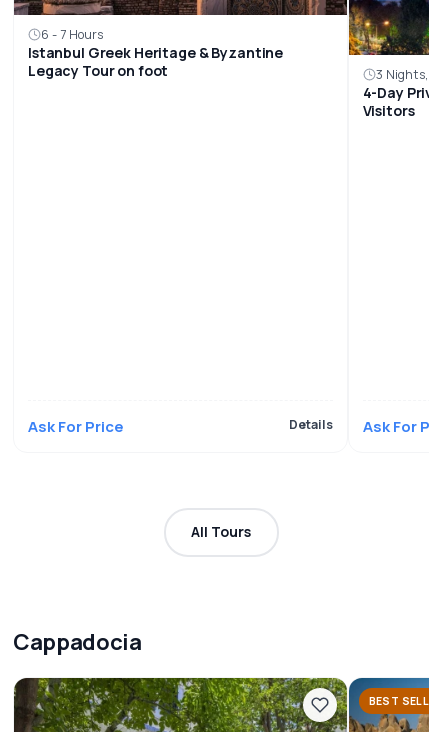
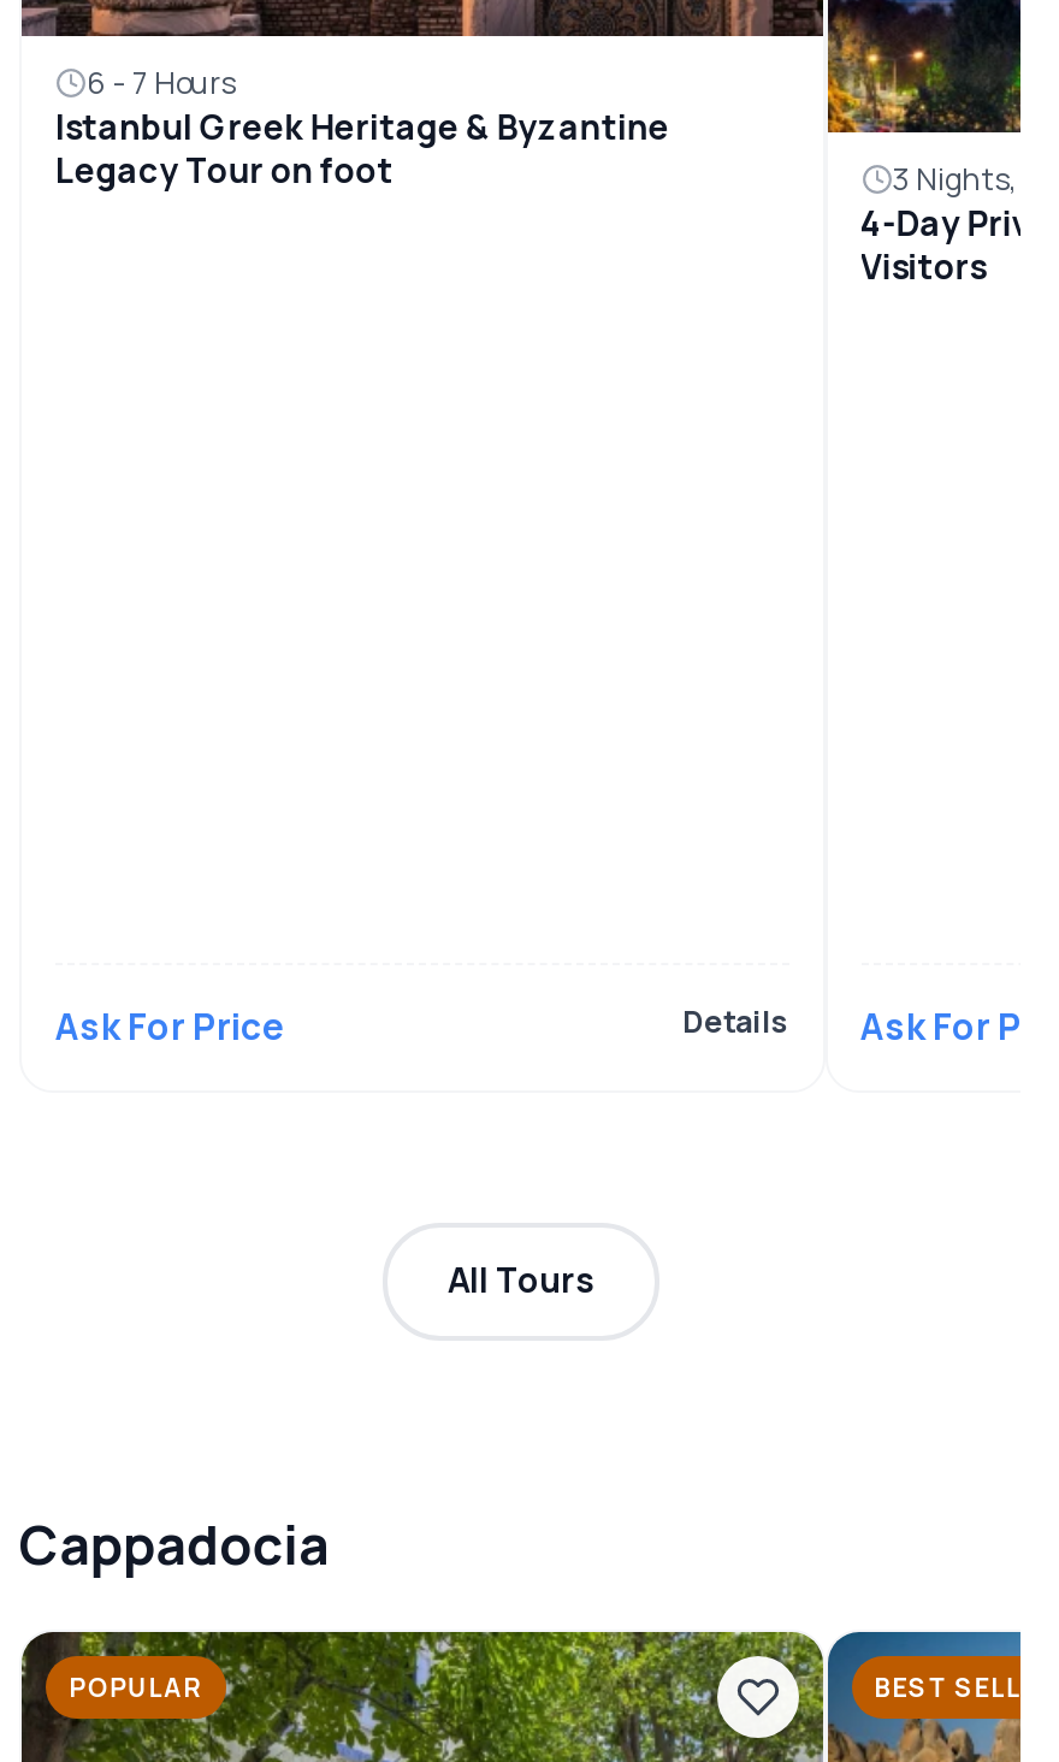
+ POPULAR
